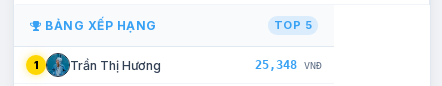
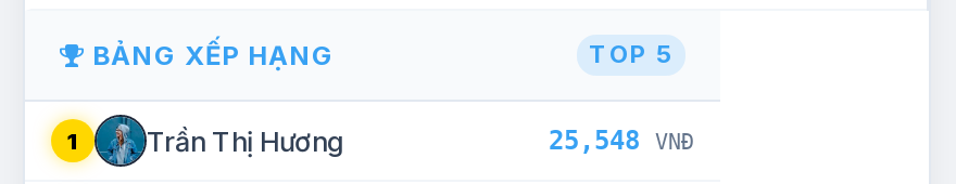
- 25,348 VNĐ
+ 25,548 VNĐ
